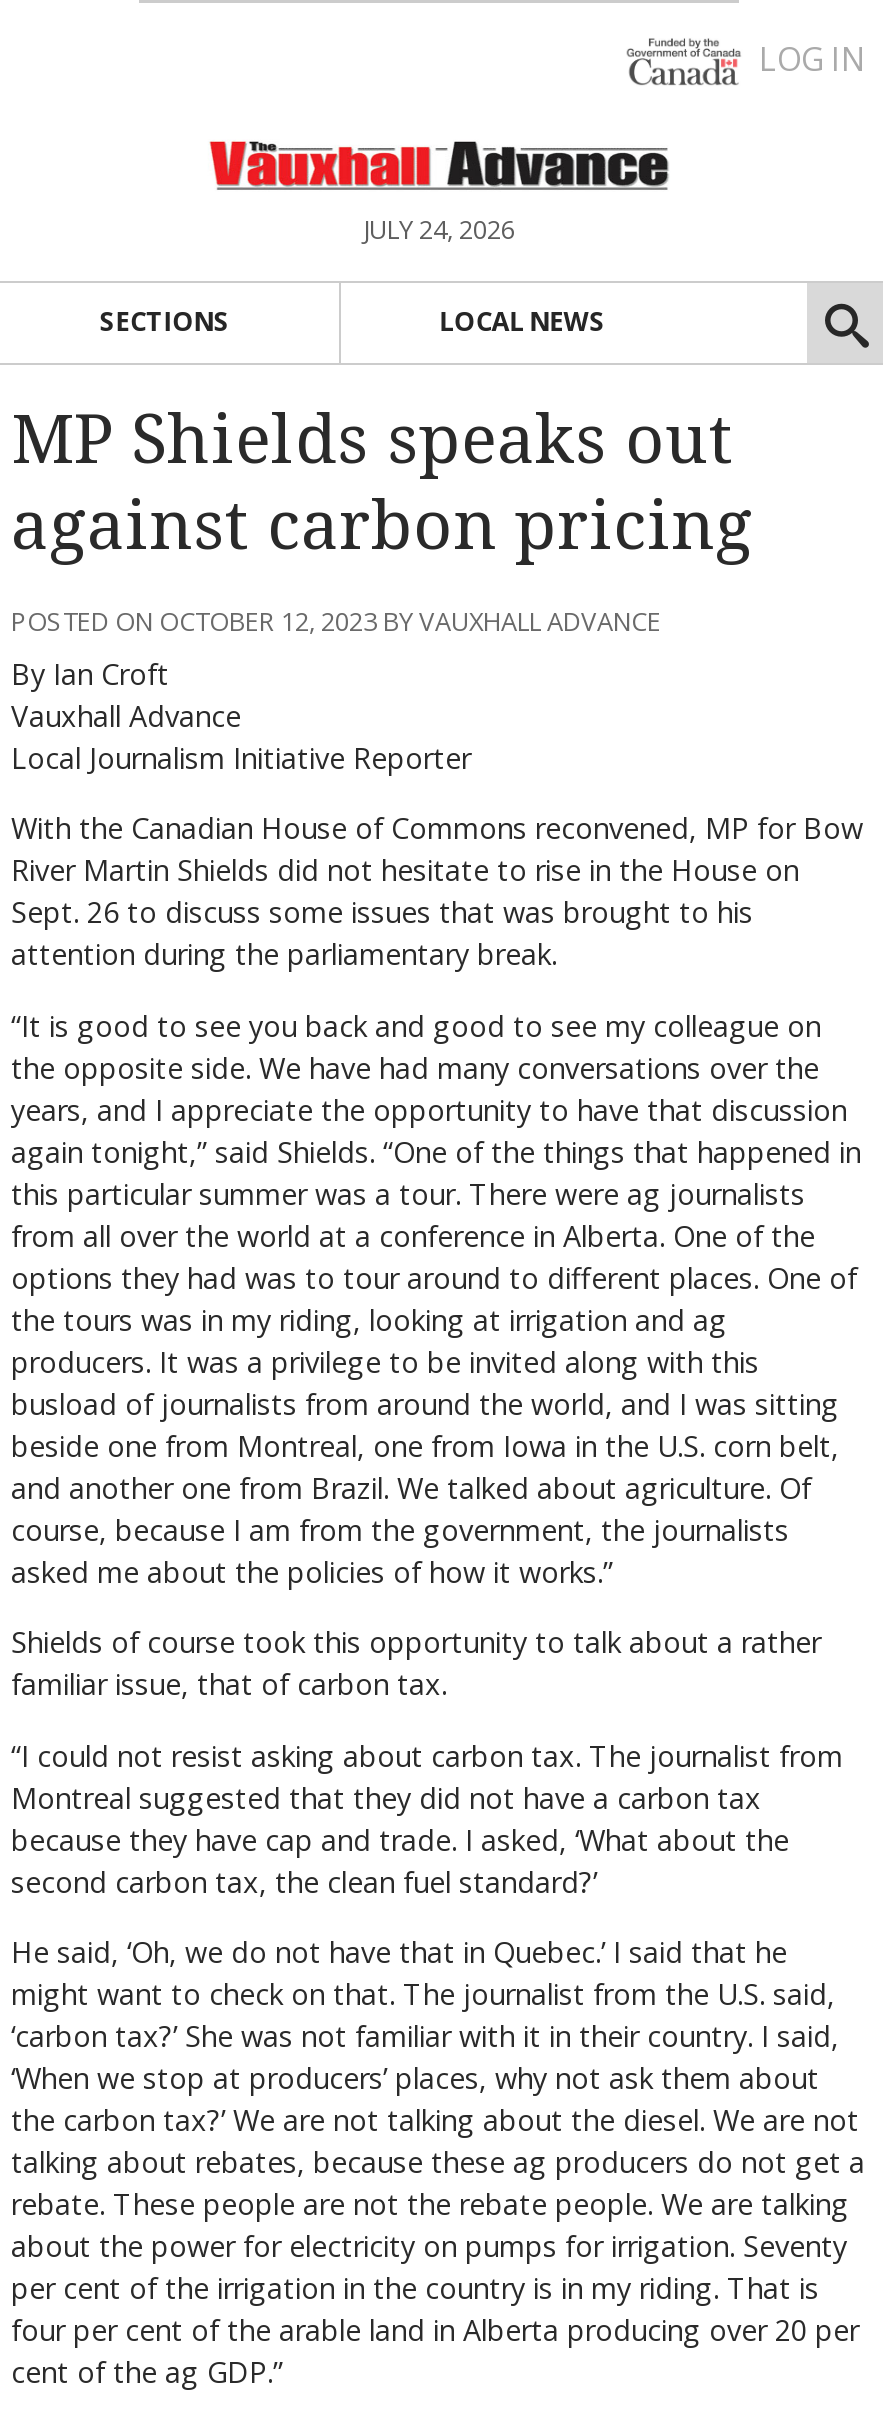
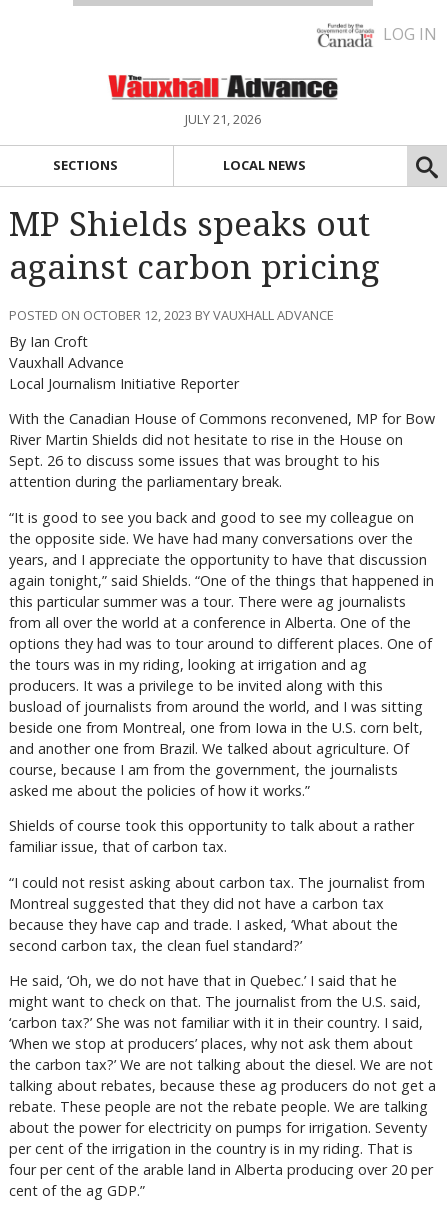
- JULY 24, 2026
+ JULY 21, 2026
